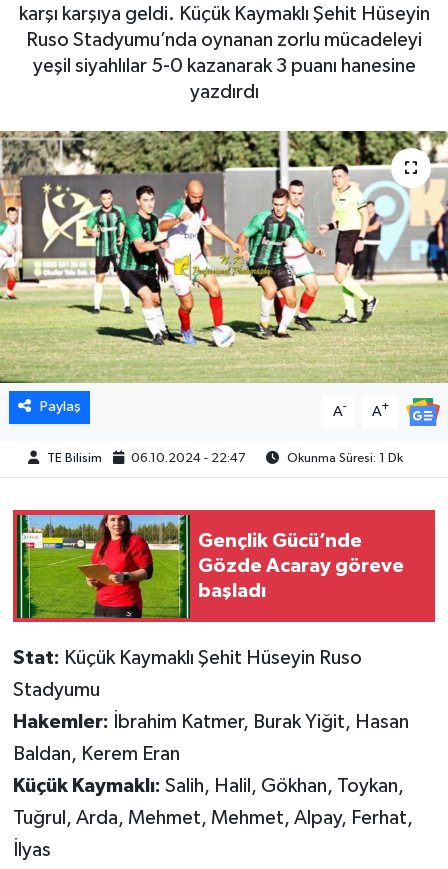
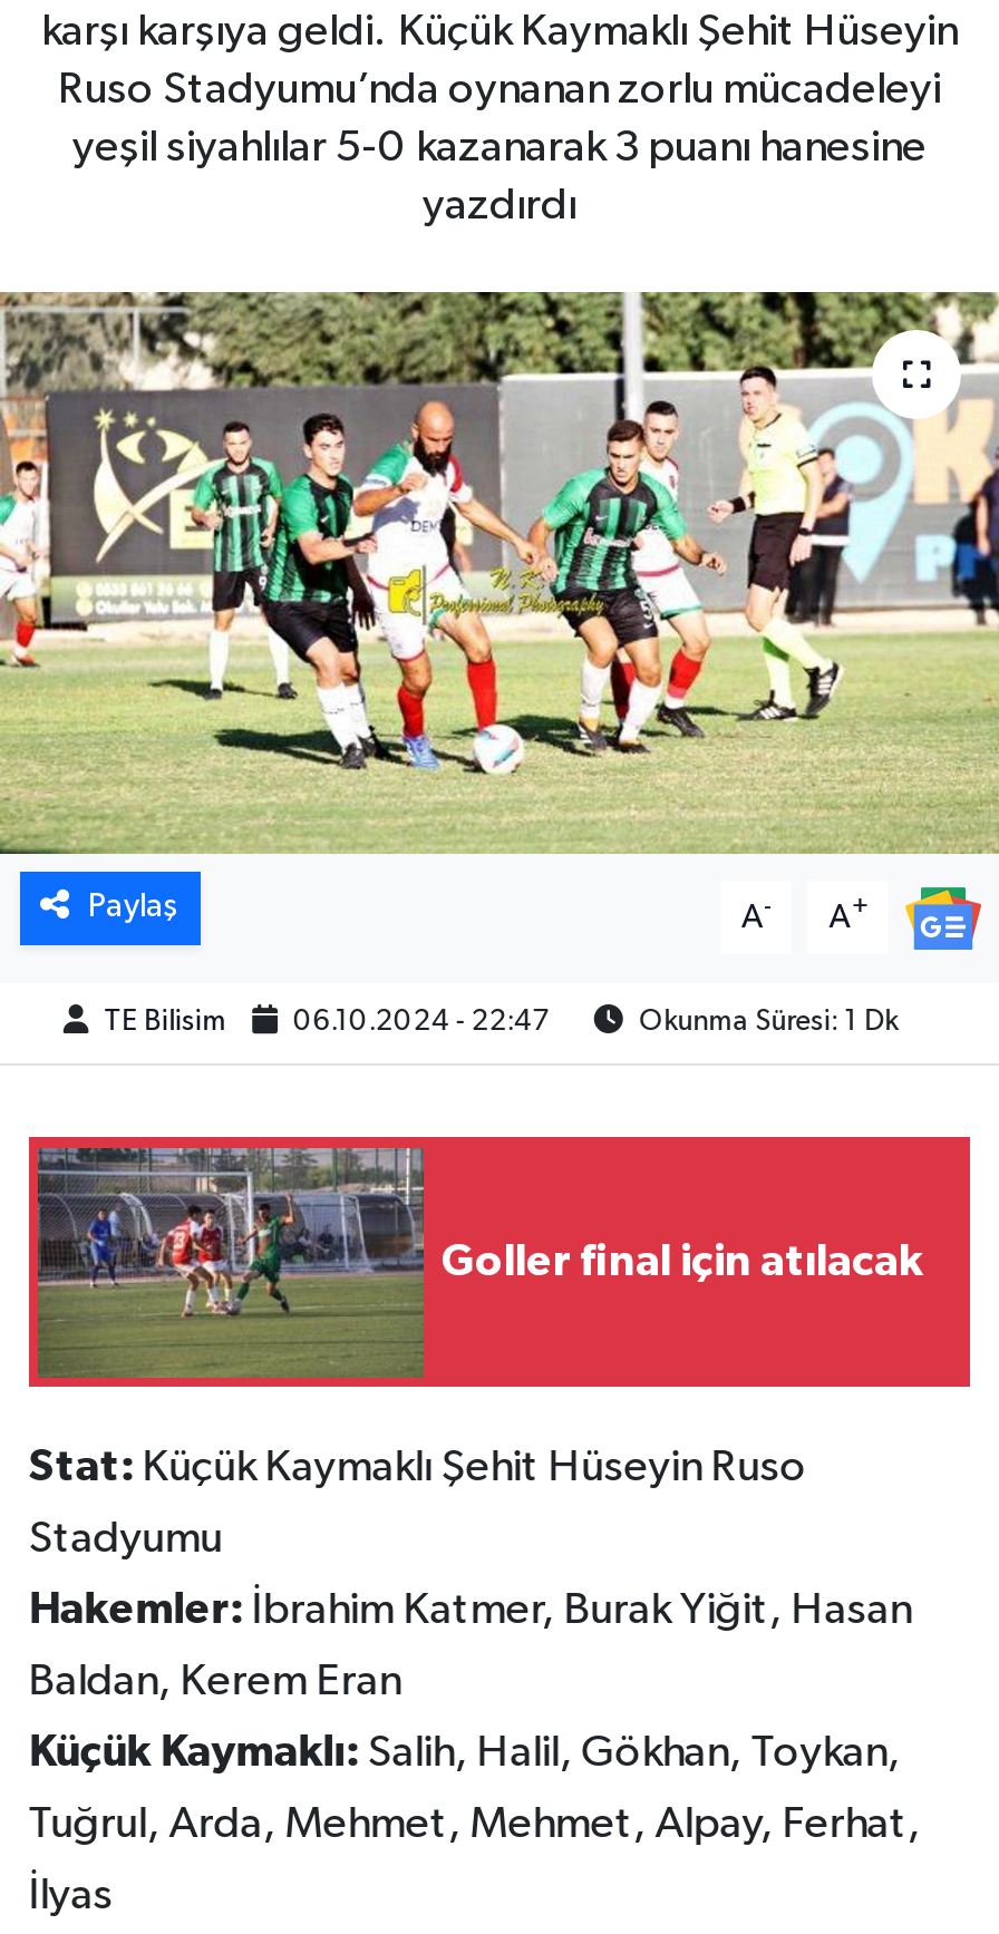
- [image]
- Gençlik Gücü’nde
- Gözde Acaray göreve
- başladı
+ [image]
+ Goller final için atılacak
